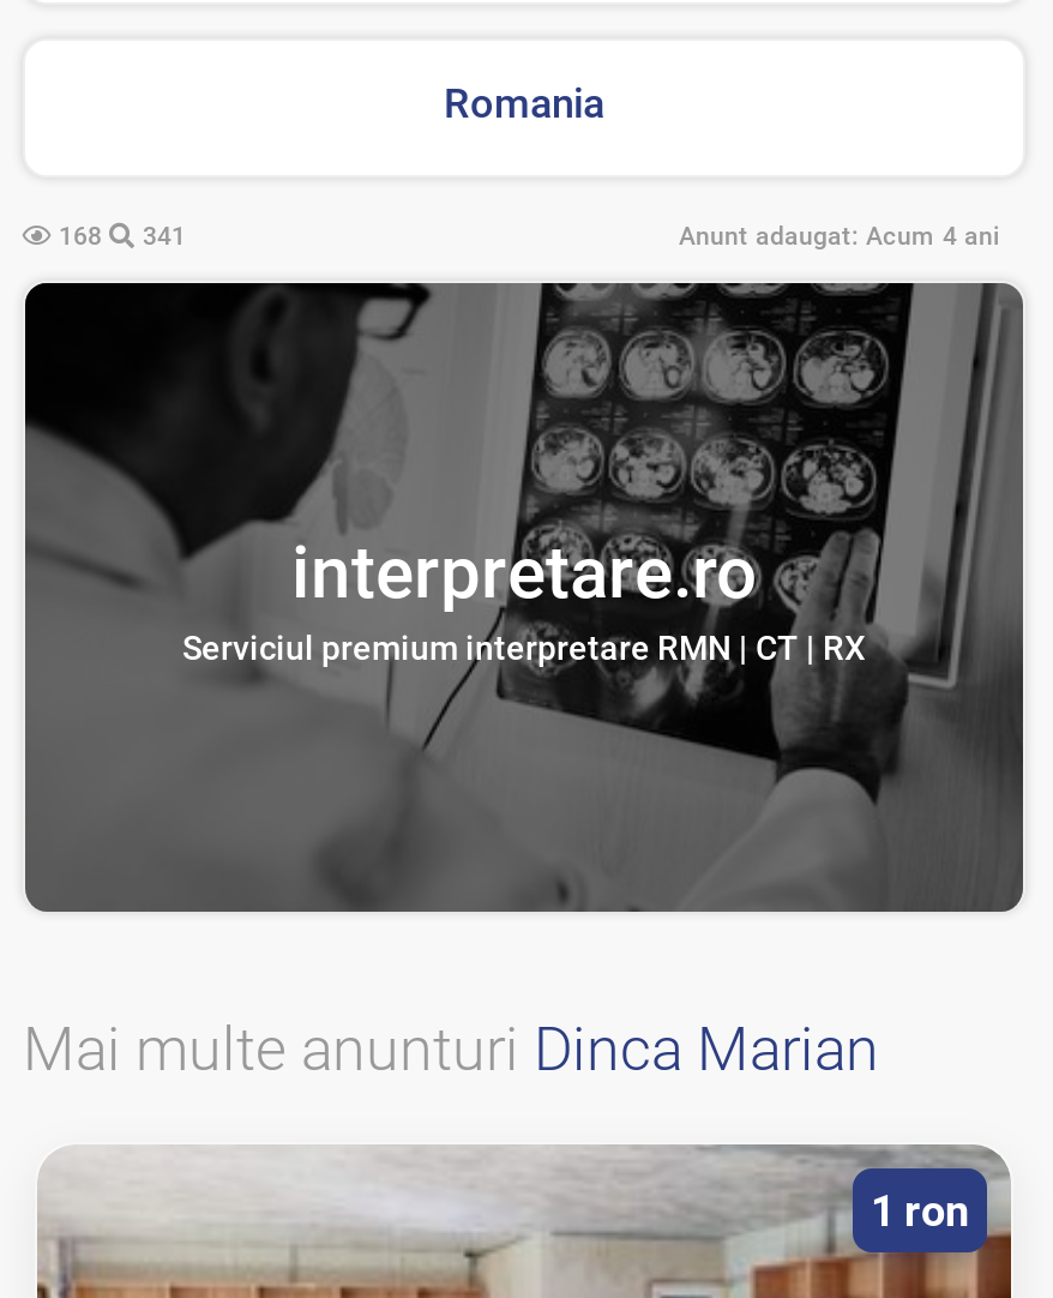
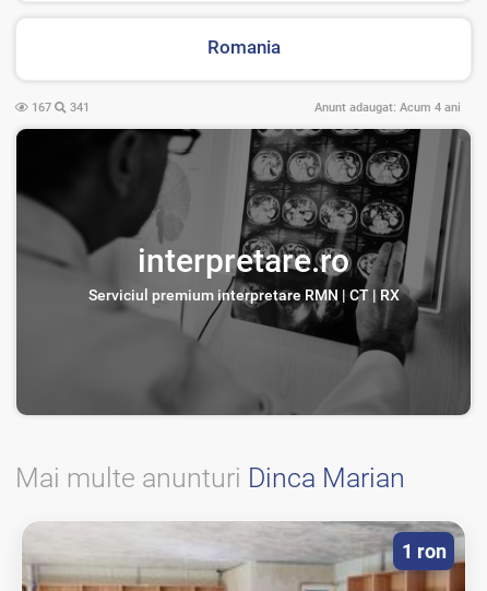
- 168 341
+ 167 341
